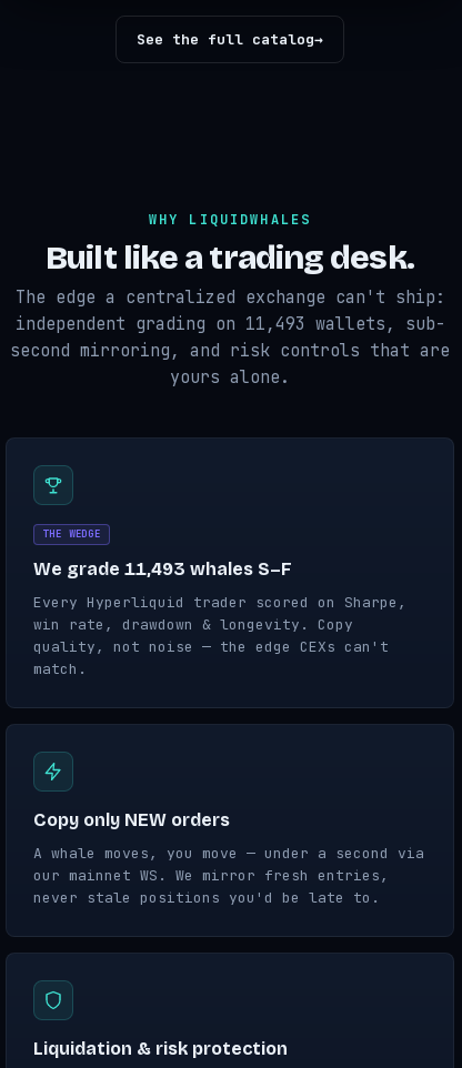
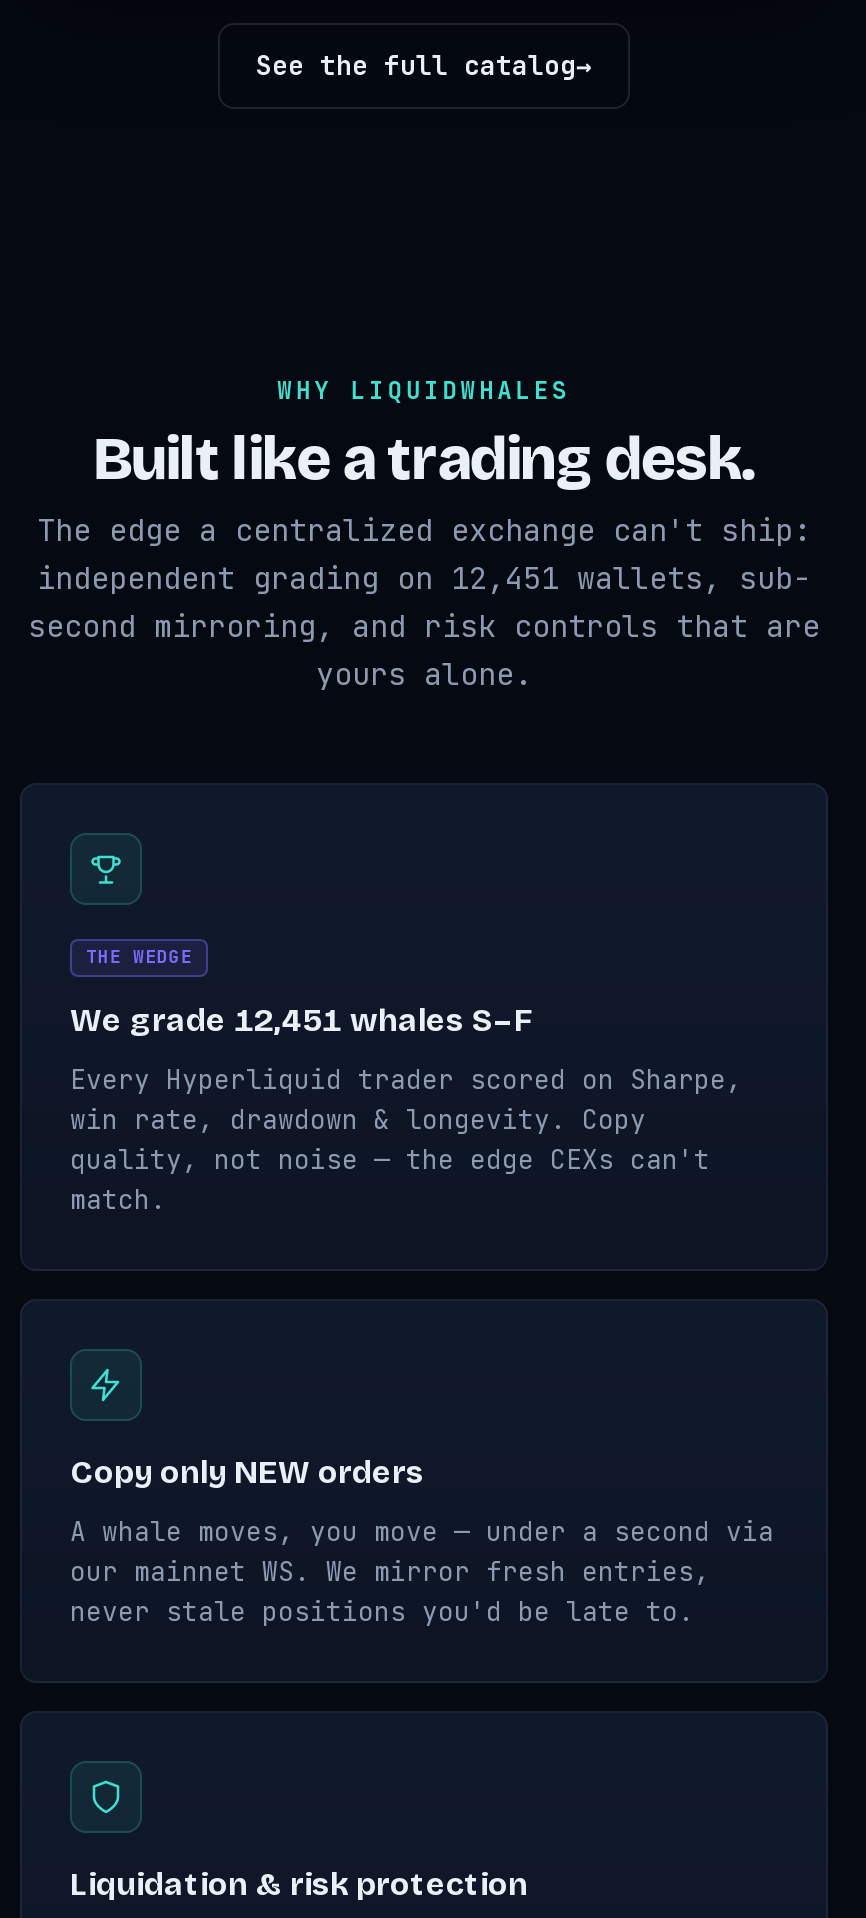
- independent grading on 11,493 wallets, sub-
+ independent grading on 12,451 wallets, sub-

- We grade 11,493 whales S–F
+ We grade 12,451 whales S–F
